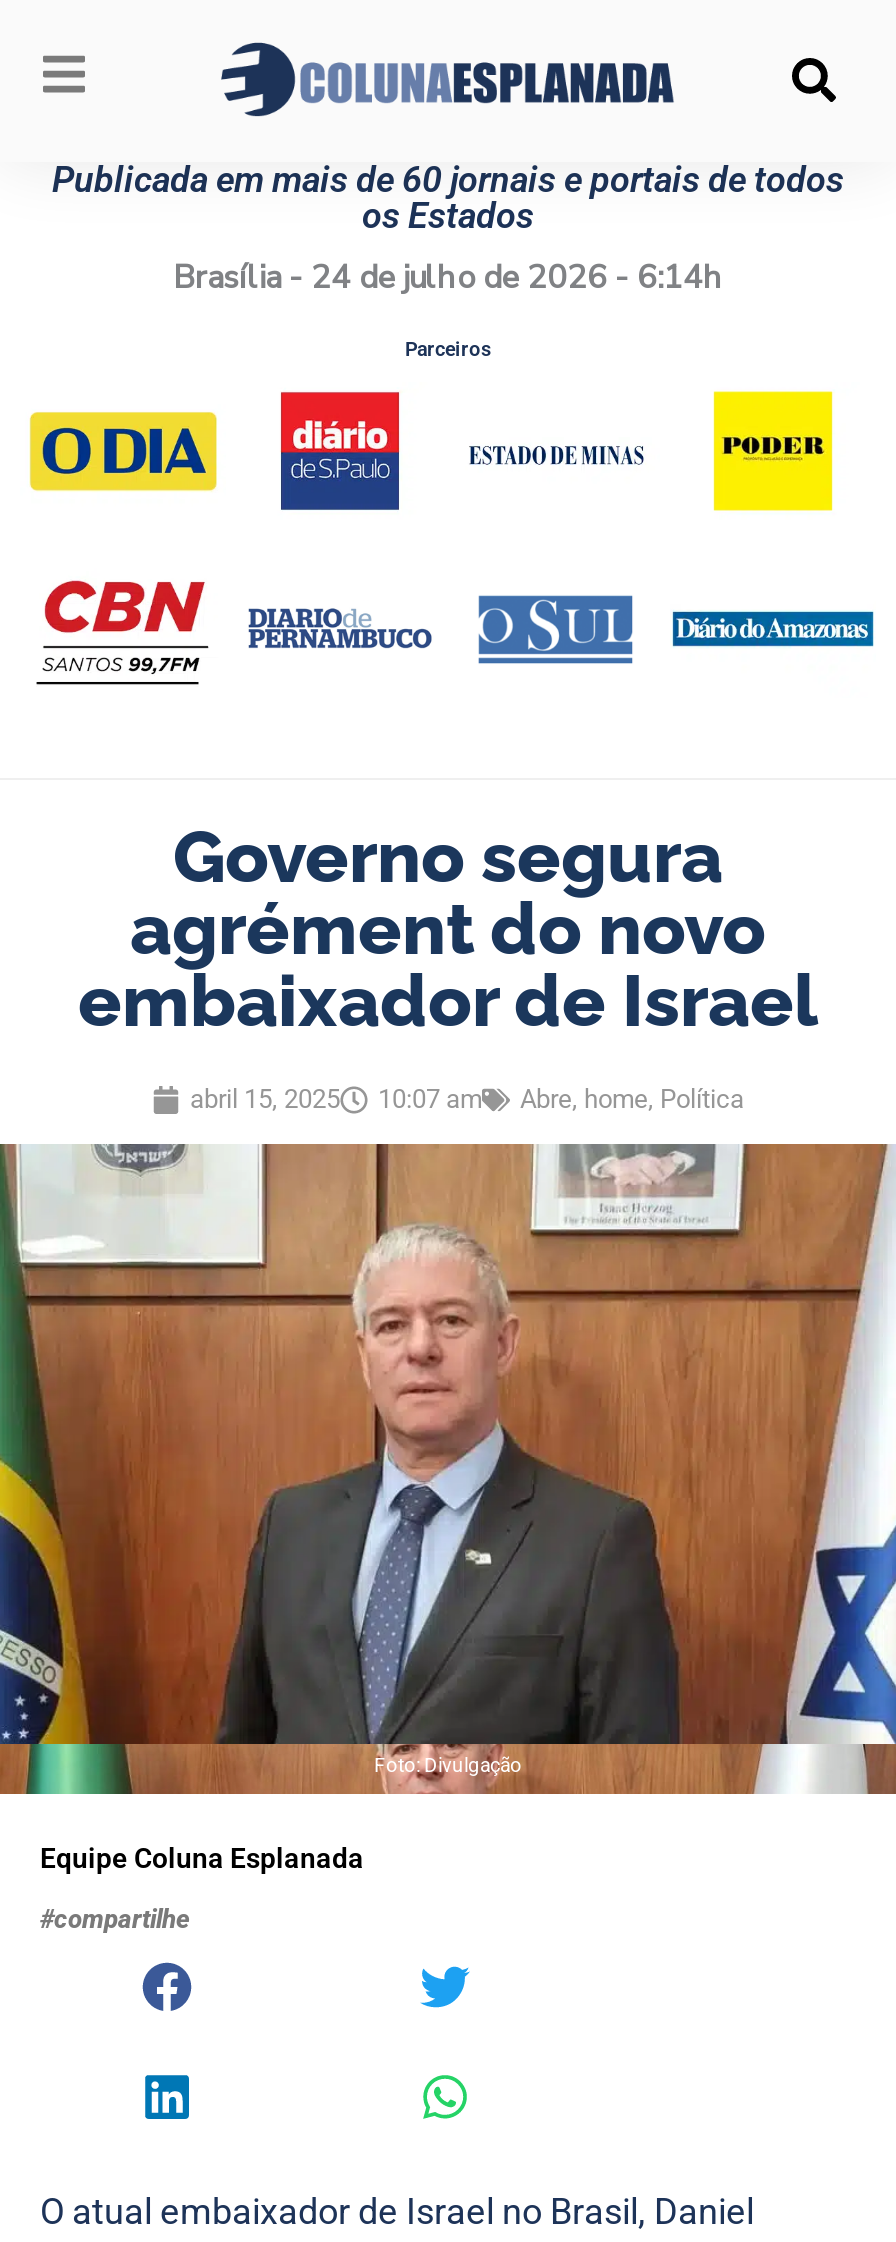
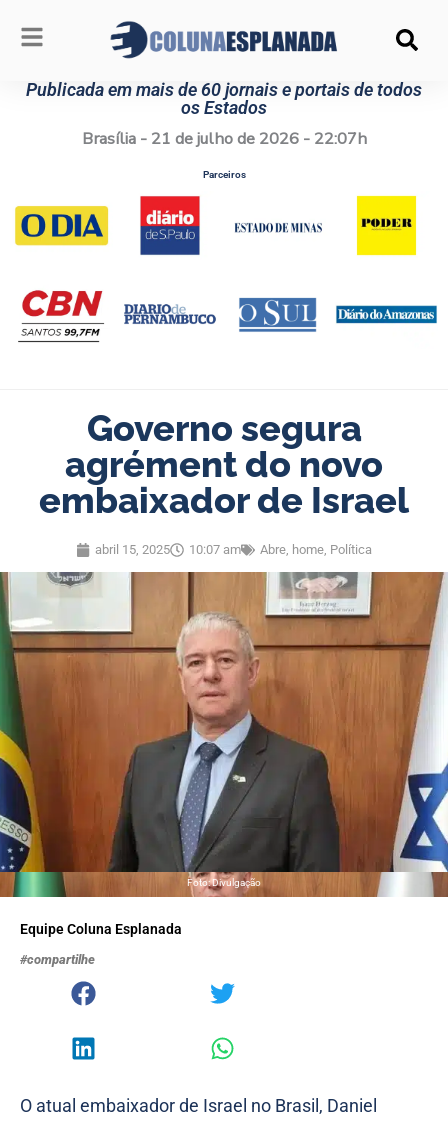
- Brasília - 24 de julho de 2026 - 6:14h
+ Brasília - 21 de julho de 2026 - 22:07h
